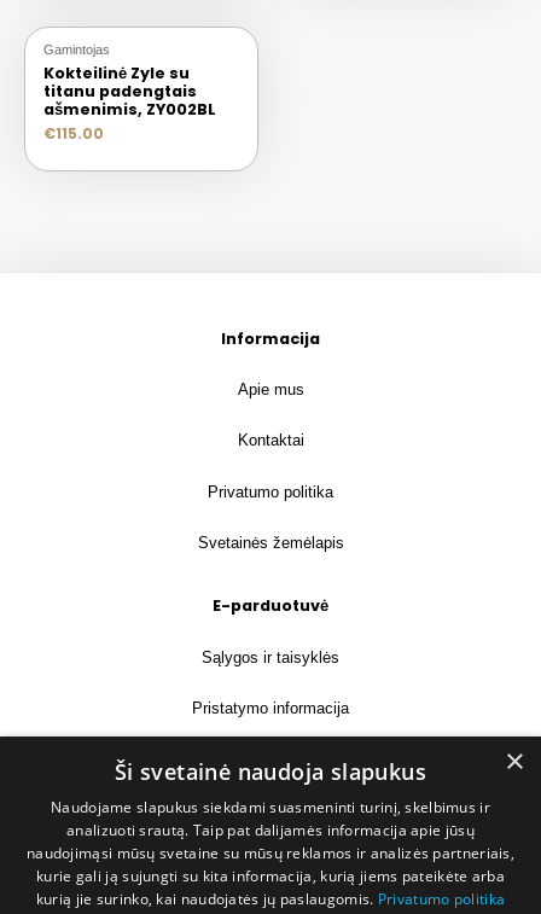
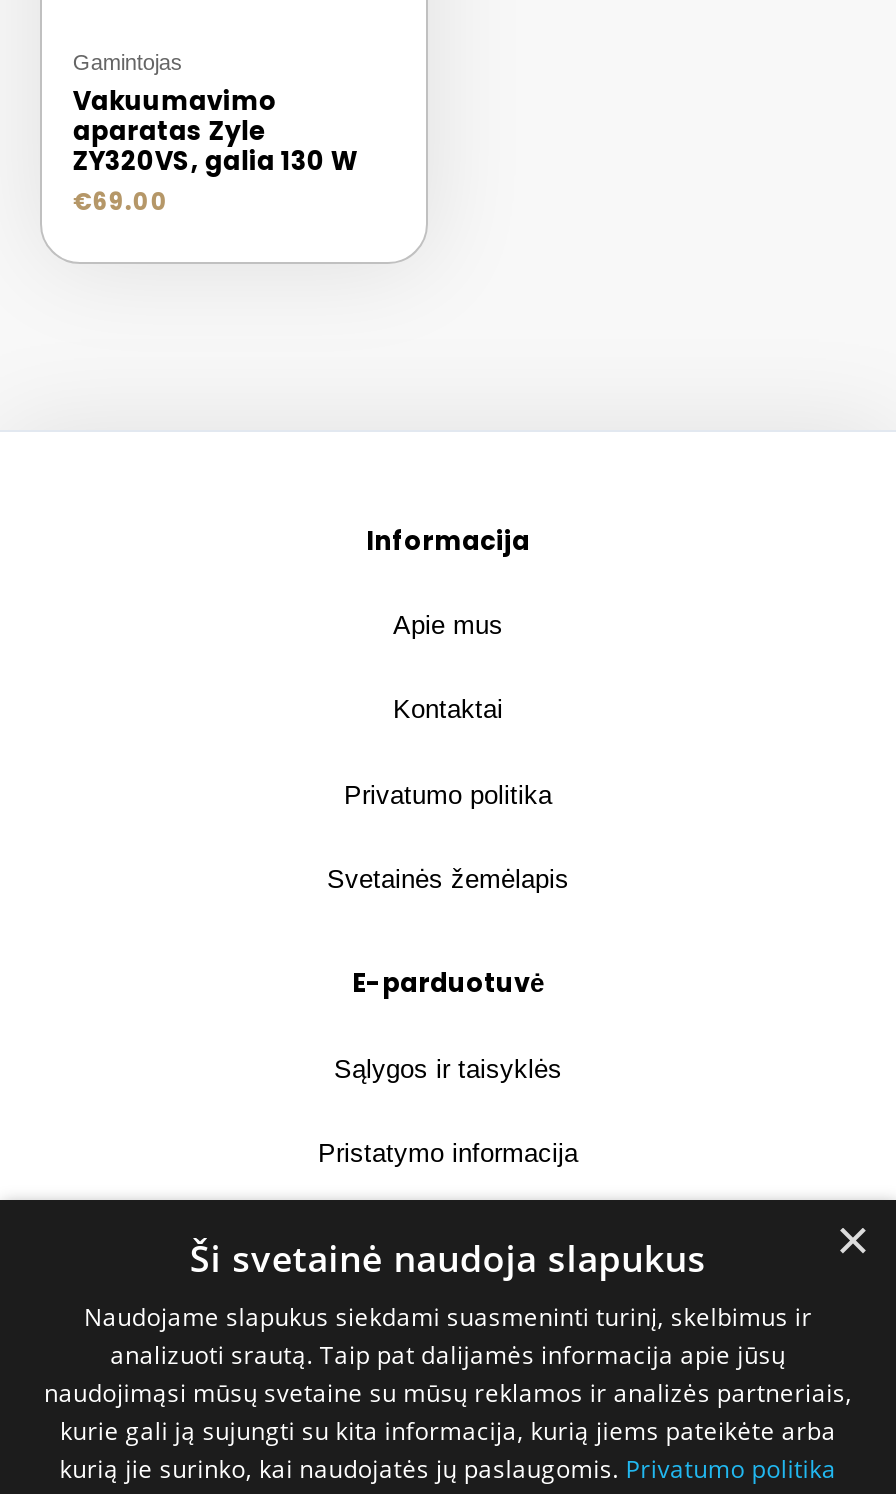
- Kokteilinė Zyle su
- titanu padengtais
- ašmenimis, ZY002BL
- €115.00
+ Vakuumavimo
+ aparatas Zyle
+ ZY320VS, galia 130 W
+ €69.00
